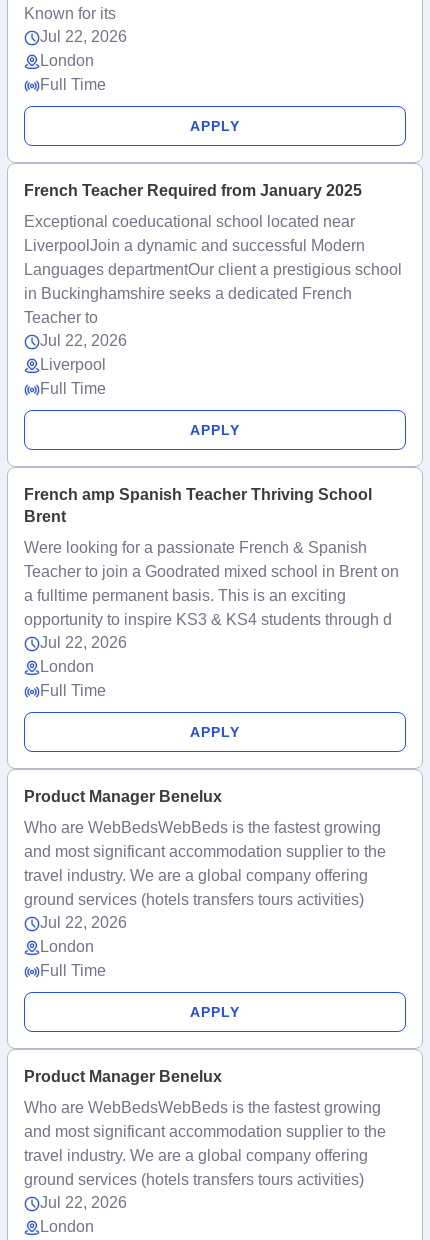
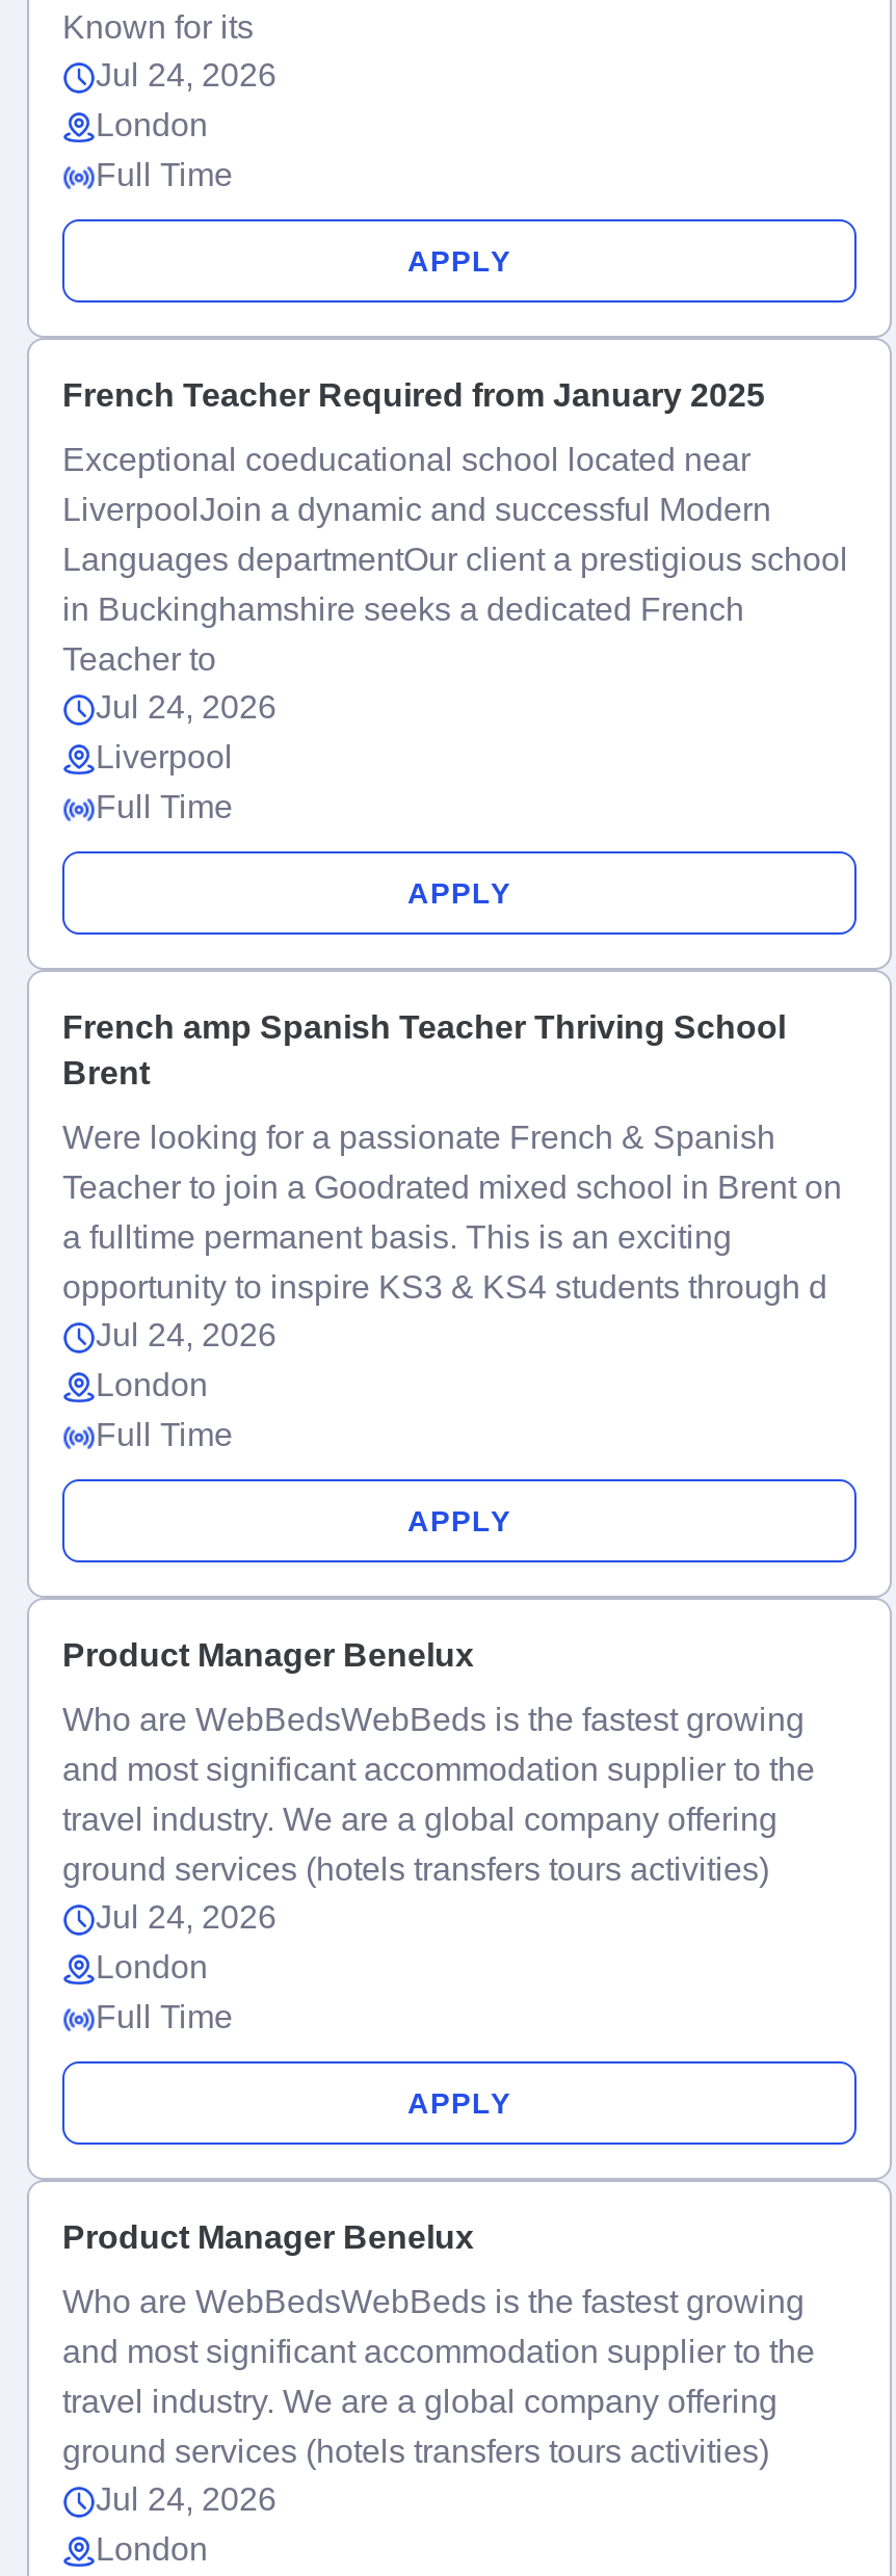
- Jul 22, 2026
+ Jul 24, 2026

- Jul 22, 2026
+ Jul 24, 2026

- Jul 22, 2026
+ Jul 24, 2026

- Jul 22, 2026
+ Jul 24, 2026

- Jul 22, 2026
+ Jul 24, 2026
